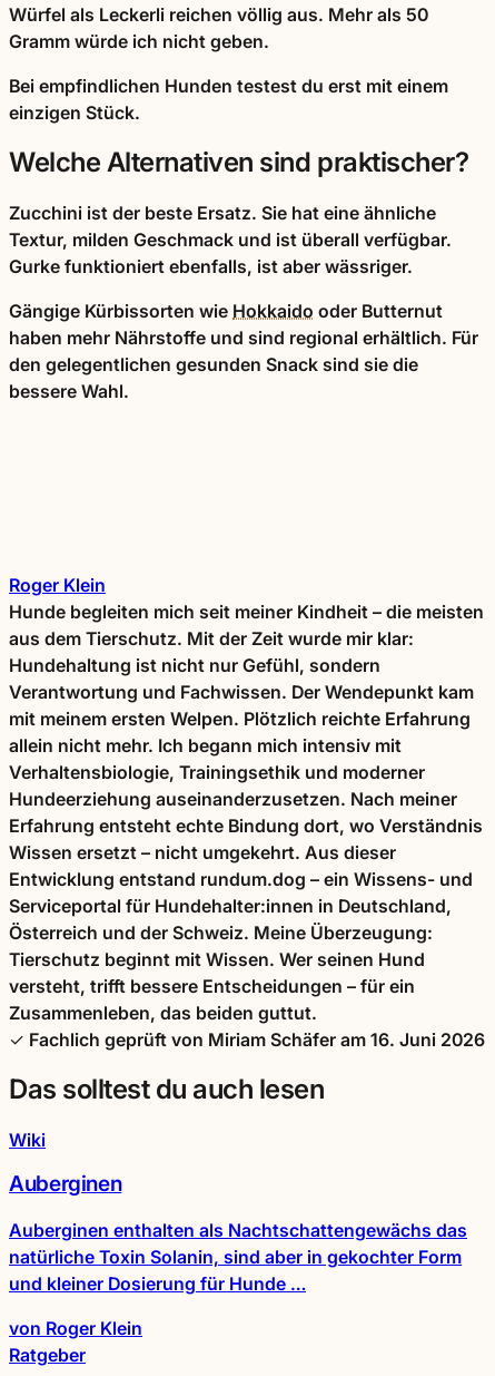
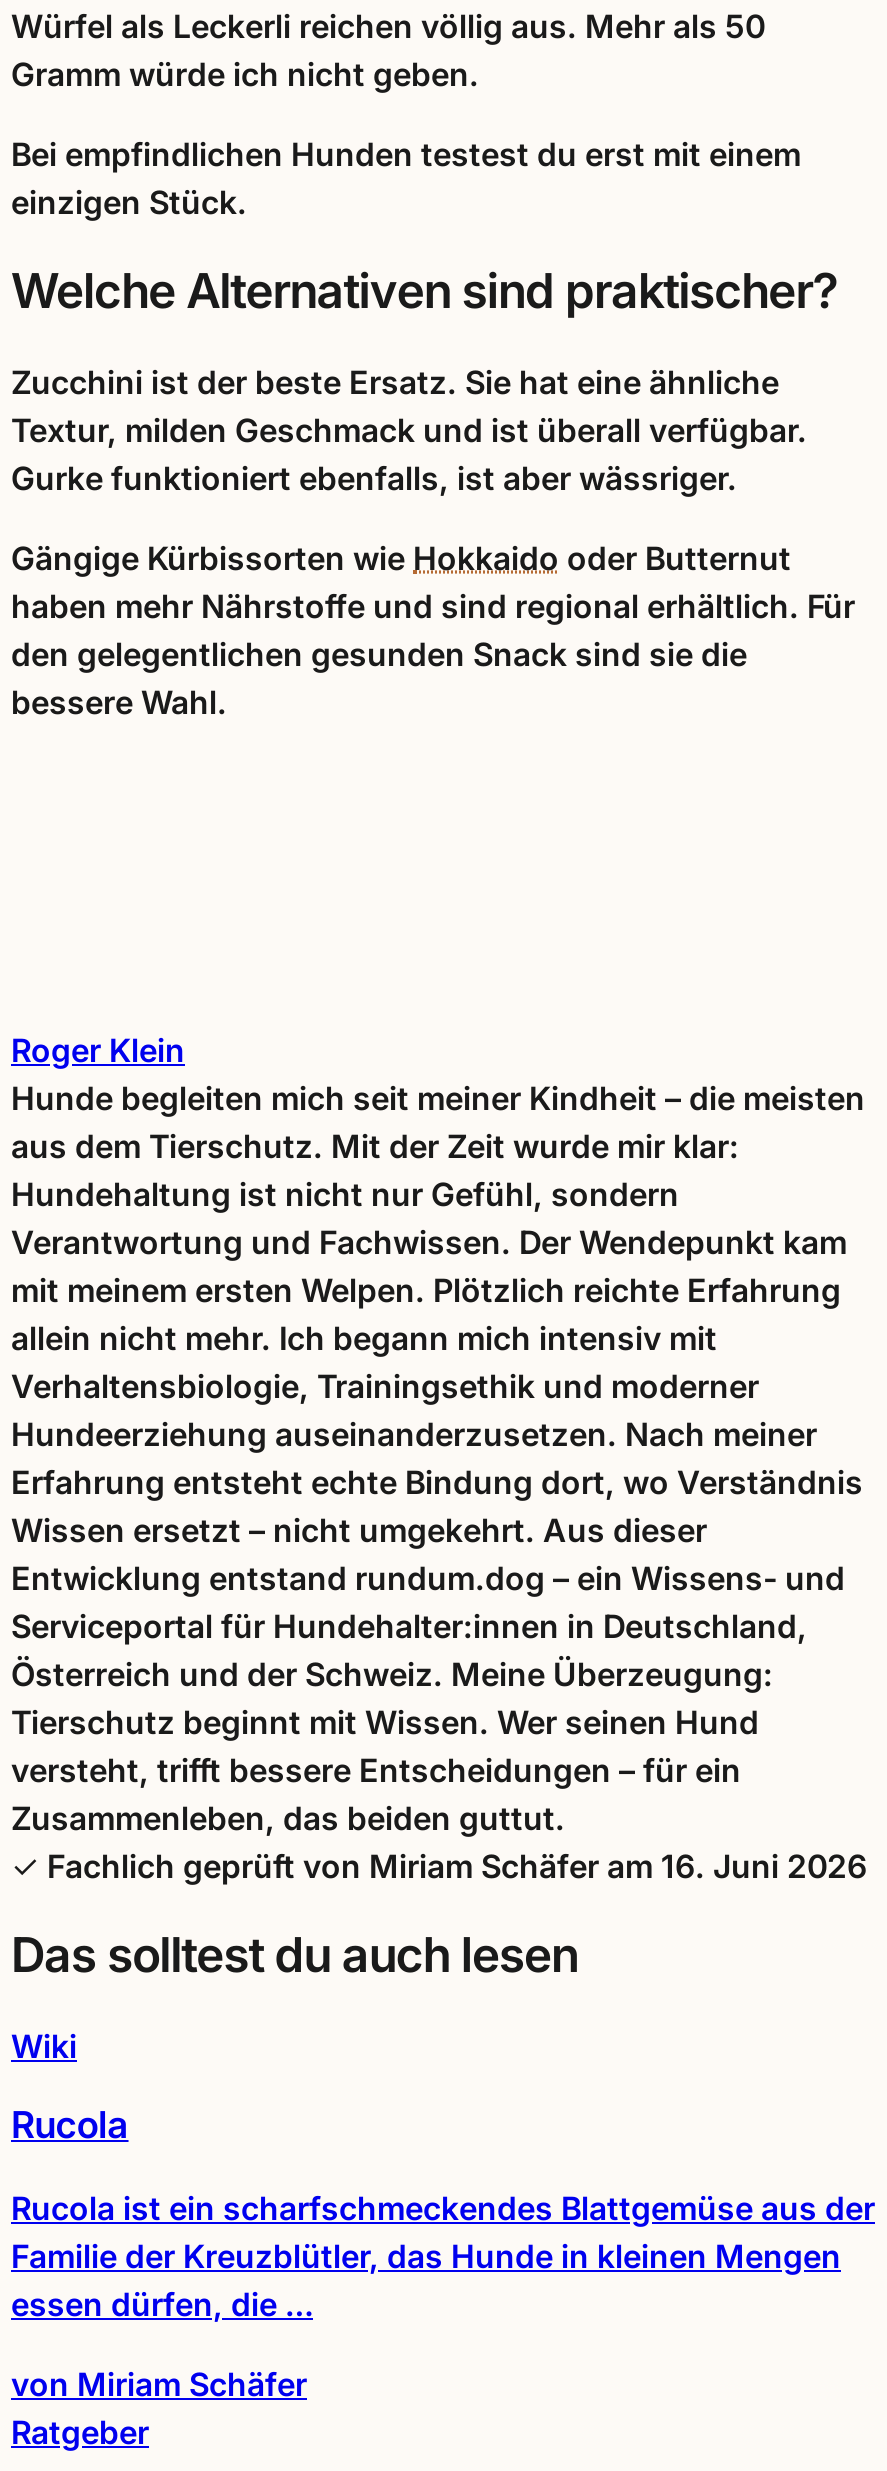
- Auberginen
+ Rucola

- Auberginen enthalten als Nachtschattengewächs das
- natürliche Toxin Solanin, sind aber in gekochter Form
- und kleiner Dosierung für Hunde …
+ Rucola ist ein scharfschmeckendes Blattgemüse aus der
+ Familie der Kreuzblütler, das Hunde in kleinen Mengen
+ essen dürfen, die …

- von Roger Klein
+ von Miriam Schäfer
